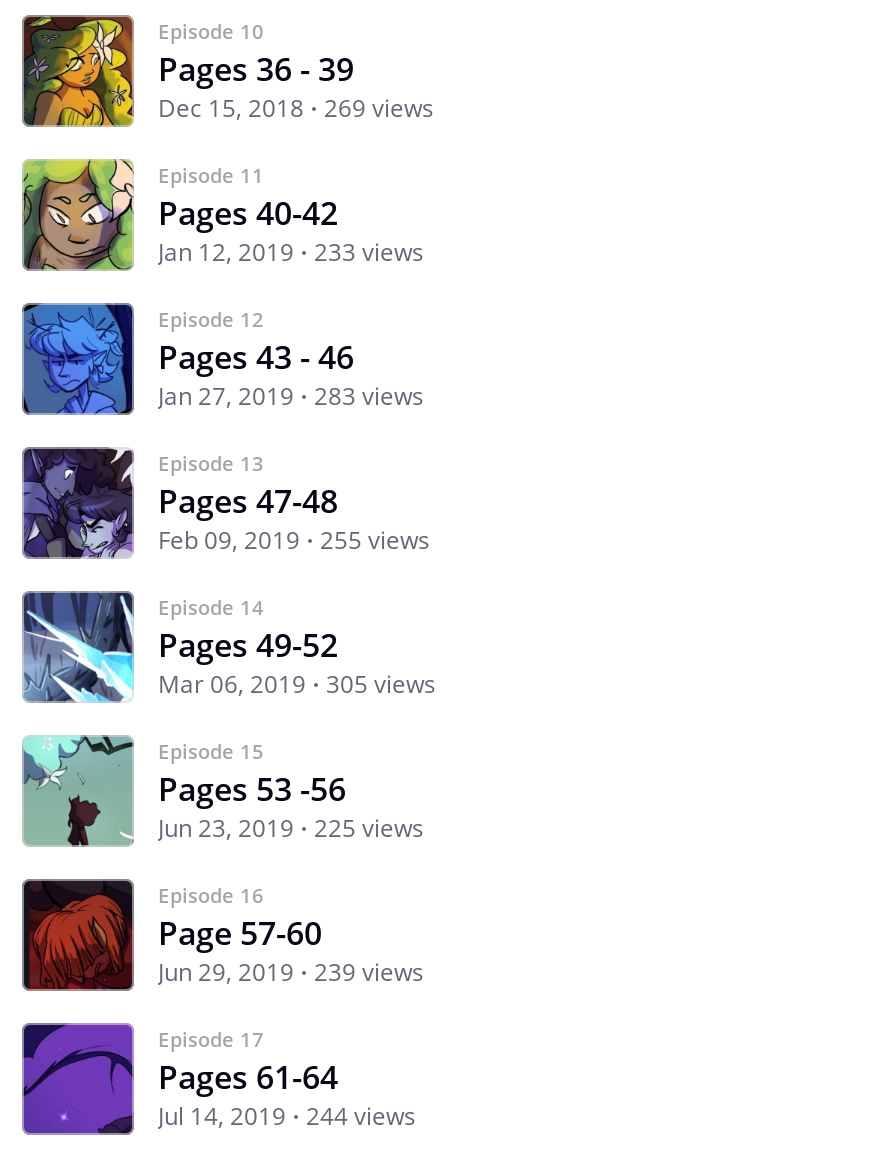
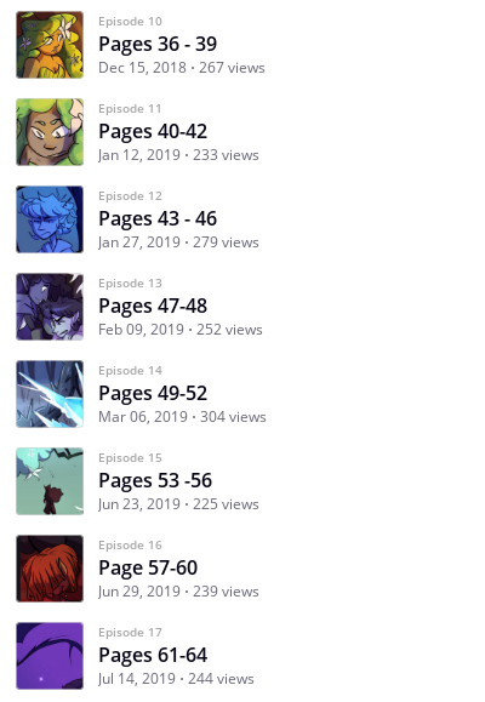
- Dec 15, 2018 269 views
+ Dec 15, 2018 267 views

- Jan 27, 2019 283 views
+ Jan 27, 2019 279 views

- Feb 09, 2019 255 views
+ Feb 09, 2019 252 views

- Mar 06, 2019 305 views
+ Mar 06, 2019 304 views
